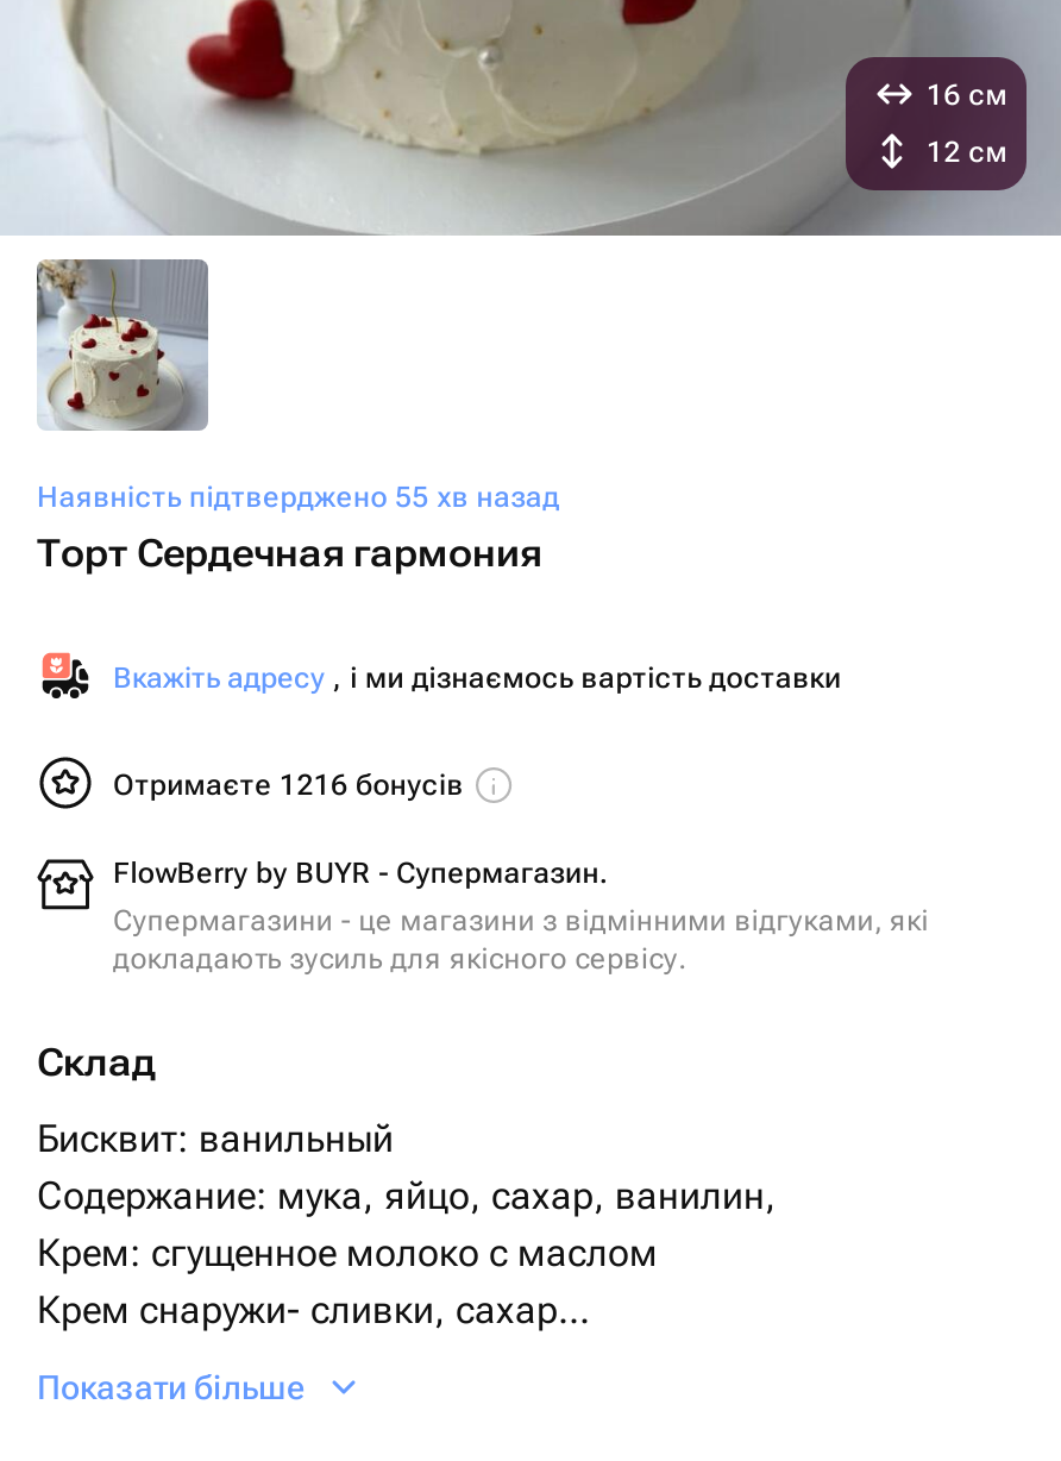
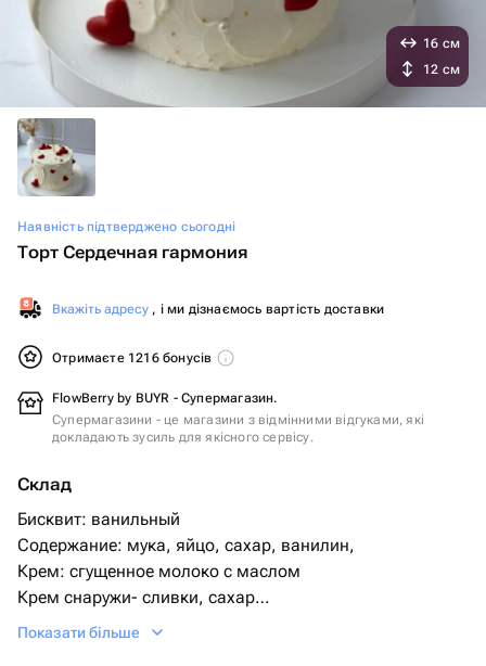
- Наявність підтверджено 55 хв назад
+ Наявність підтверджено сьогодні
